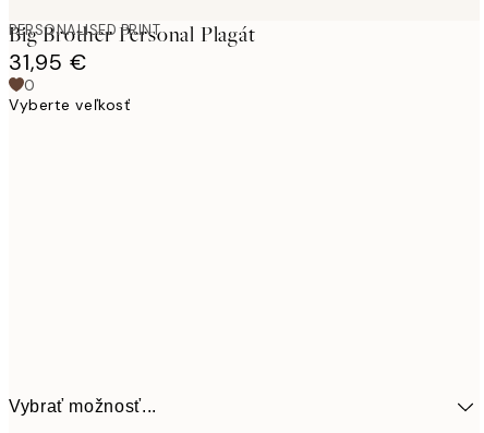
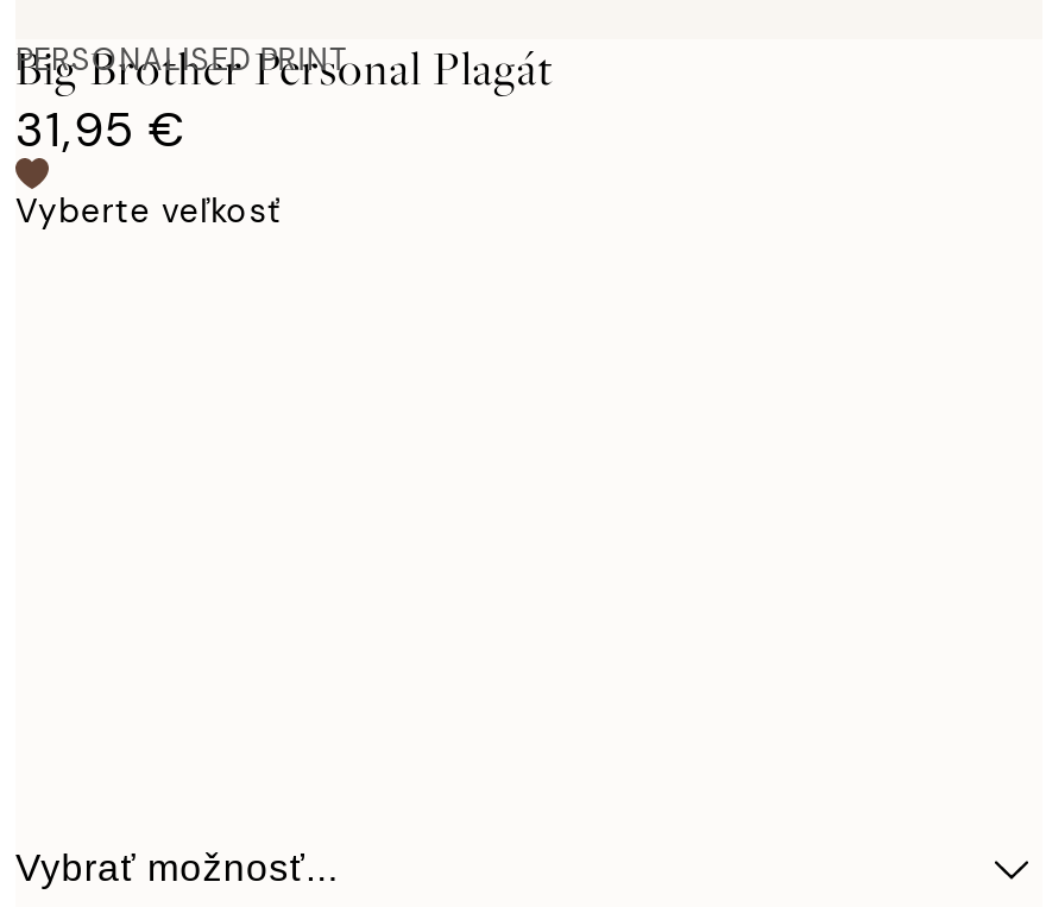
- 0
